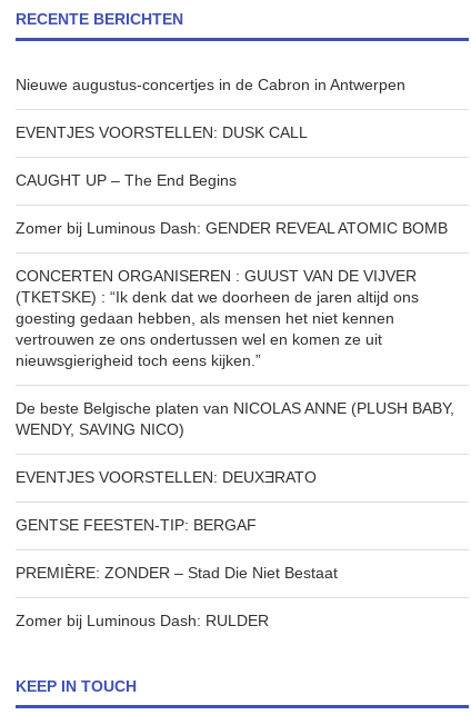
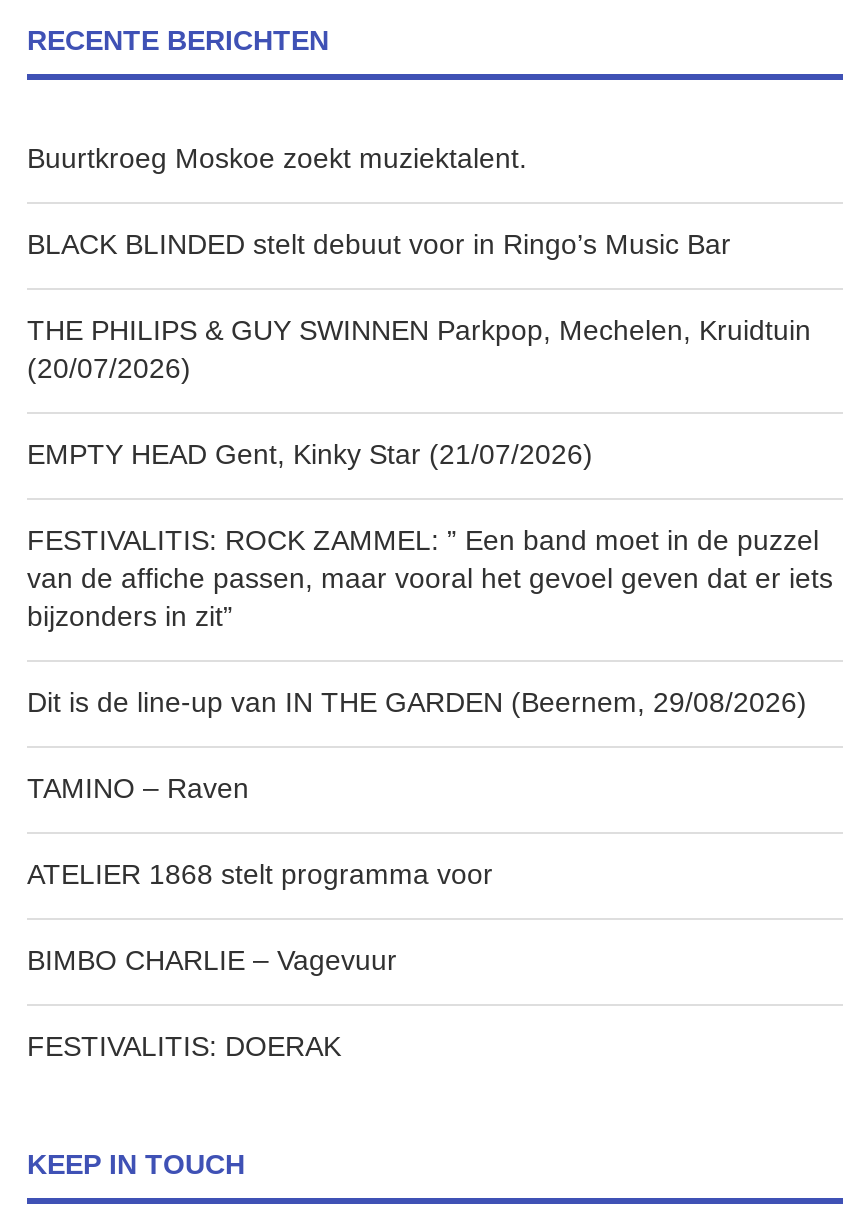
- Nieuwe augustus-concertjes in de Cabron in Antwerpen
+ Buurtkroeg Moskoe zoekt muziektalent.

- EVENTJES VOORSTELLEN: DUSK CALL
+ BLACK BLINDED stelt debuut voor in Ringo’s Music Bar

- CAUGHT UP – The End Begins
+ THE PHILIPS & GUY SWINNEN Parkpop, Mechelen, Kruidtuin
+ (20/07/2026)

- Zomer bij Luminous Dash: GENDER REVEAL ATOMIC BOMB
+ EMPTY HEAD Gent, Kinky Star (21/07/2026)

- CONCERTEN ORGANISEREN : GUUST VAN DE VIJVER
- (TKETSKE) : “Ik denk dat we doorheen de jaren altijd ons
- goesting gedaan hebben, als mensen het niet kennen
- vertrouwen ze ons ondertussen wel en komen ze uit
- nieuwsgierigheid toch eens kijken.”
+ FESTIVALITIS: ROCK ZAMMEL: ” Een band moet in de puzzel
+ van de affiche passen, maar vooral het gevoel geven dat er iets
+ bijzonders in zit”

- De beste Belgische platen van NICOLAS ANNE (PLUSH BABY,
- WENDY, SAVING NICO)
+ Dit is de line-up van IN THE GARDEN (Beernem, 29/08/2026)

- EVENTJES VOORSTELLEN: DEUXƎRATO
+ TAMINO – Raven

- GENTSE FEESTEN-TIP: BERGAF
+ ATELIER 1868 stelt programma voor

- PREMIÈRE: ZONDER – Stad Die Niet Bestaat
+ BIMBO CHARLIE – Vagevuur

- Zomer bij Luminous Dash: RULDER
+ FESTIVALITIS: DOERAK
